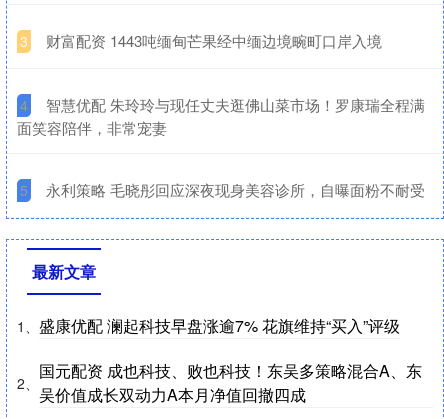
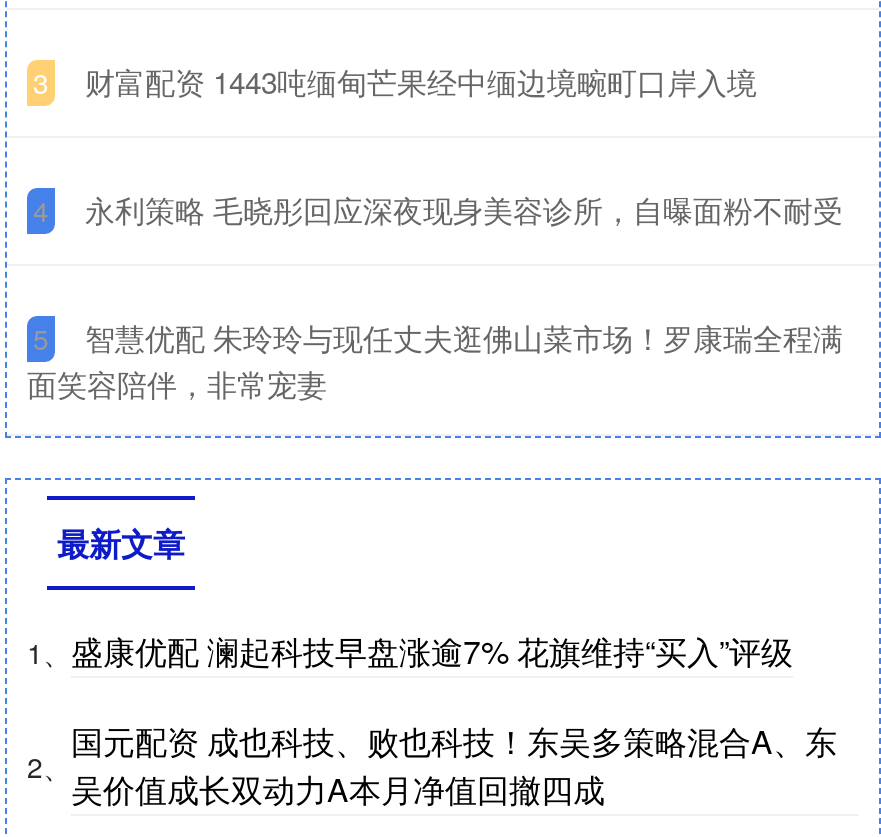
moved down: 智慧优配 朱玲玲与现任丈夫逛佛山菜市场！罗康瑞全程满 | 面笑容陪伴，非常宠妻

moved up: 5 | 永利策略 毛晓彤回应深夜现身美容诊所，自曝面粉不耐受
